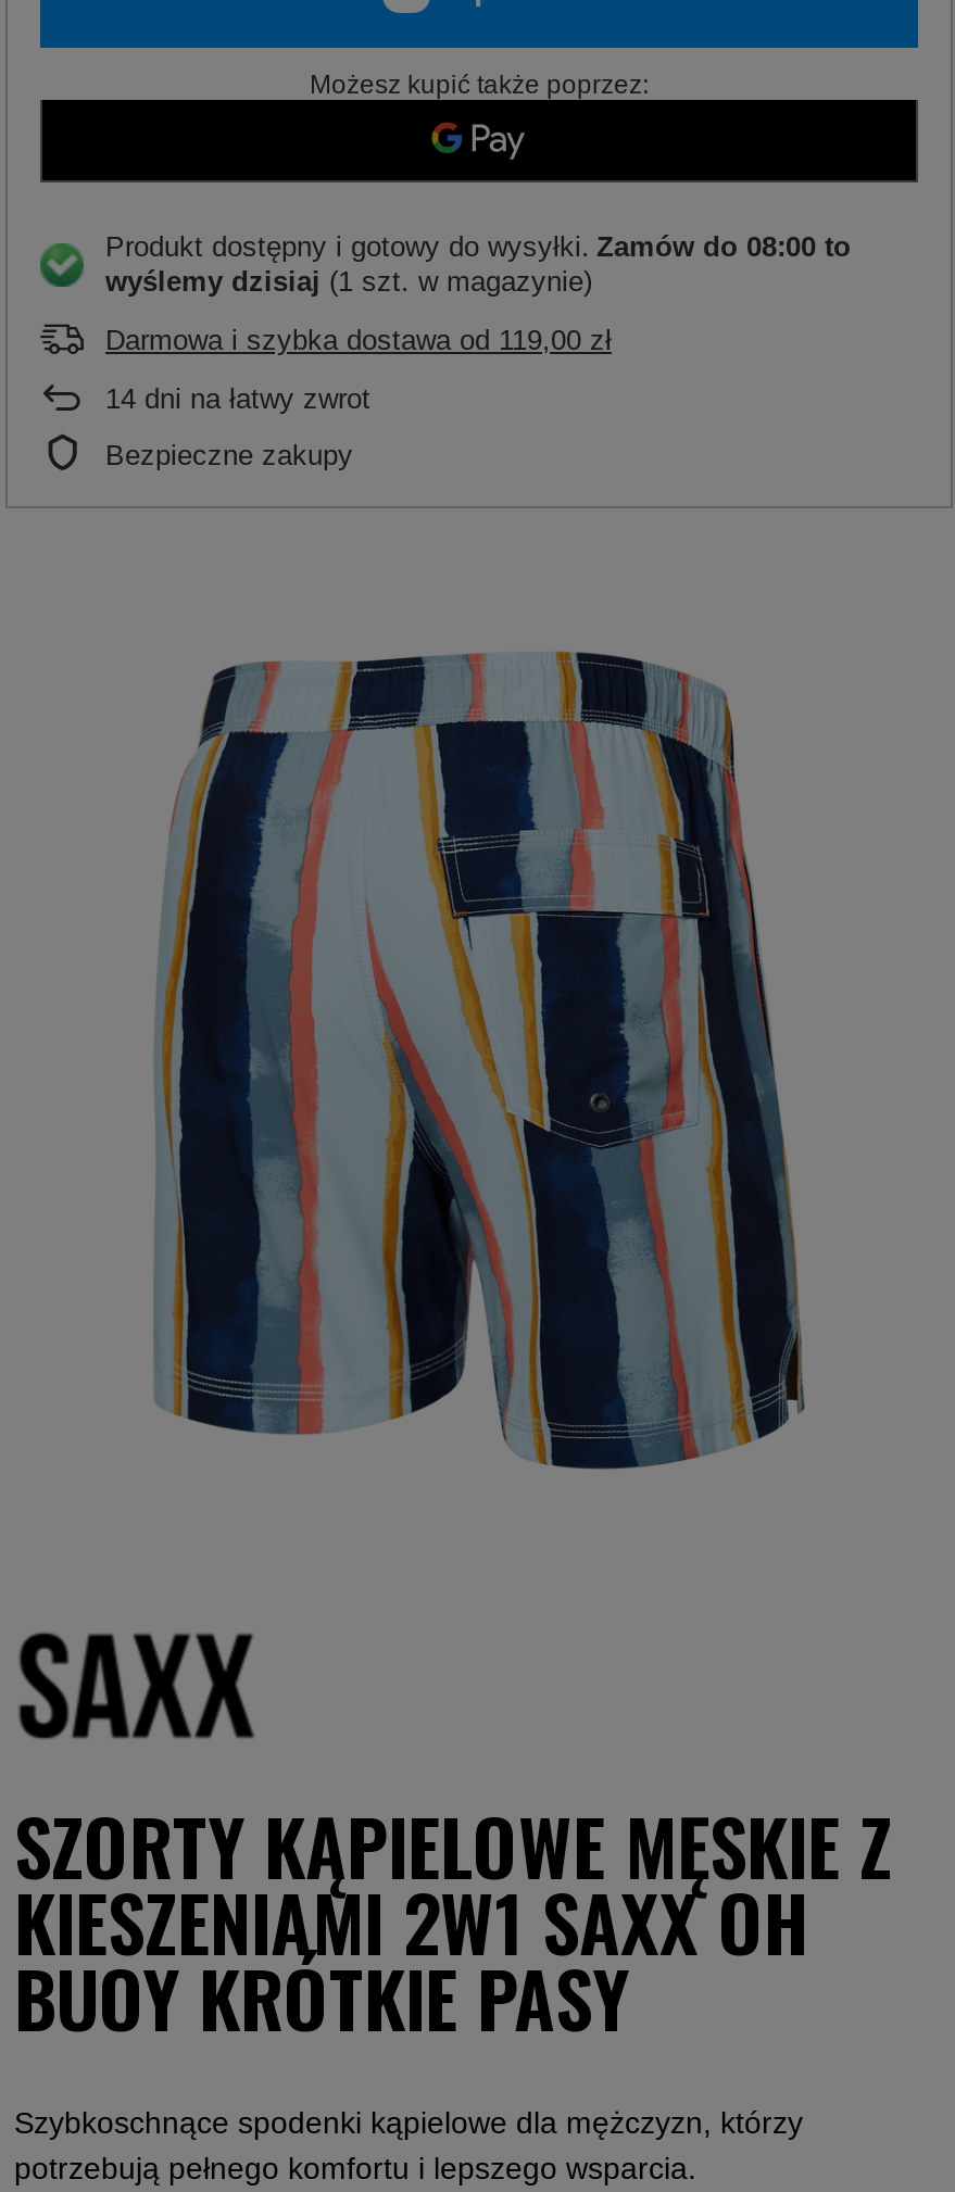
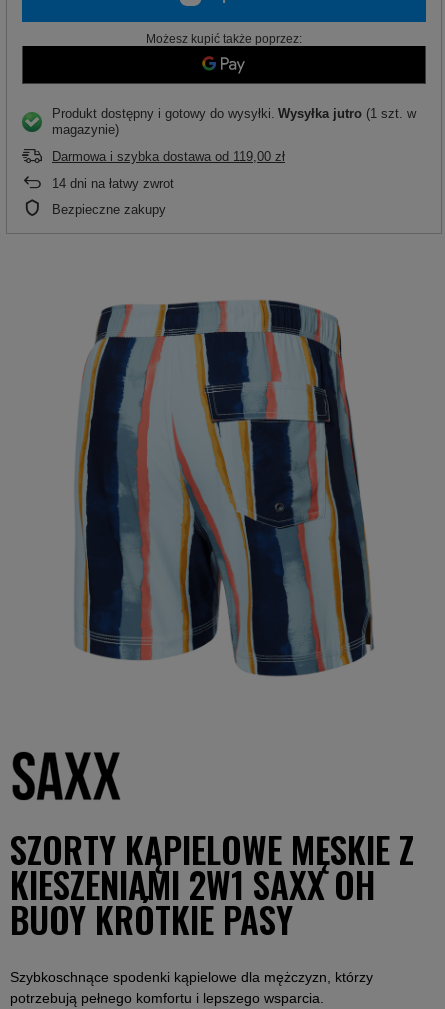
- Produkt dostępny i gotowy do wysyłki Zamów do 08:00 to
- wyślemy dzisiaj (1 szt. w magazynie)
+ Produkt dostępny i gotowy do wysyłki Wysyłka jutro (1 szt. w
+ magazynie)
